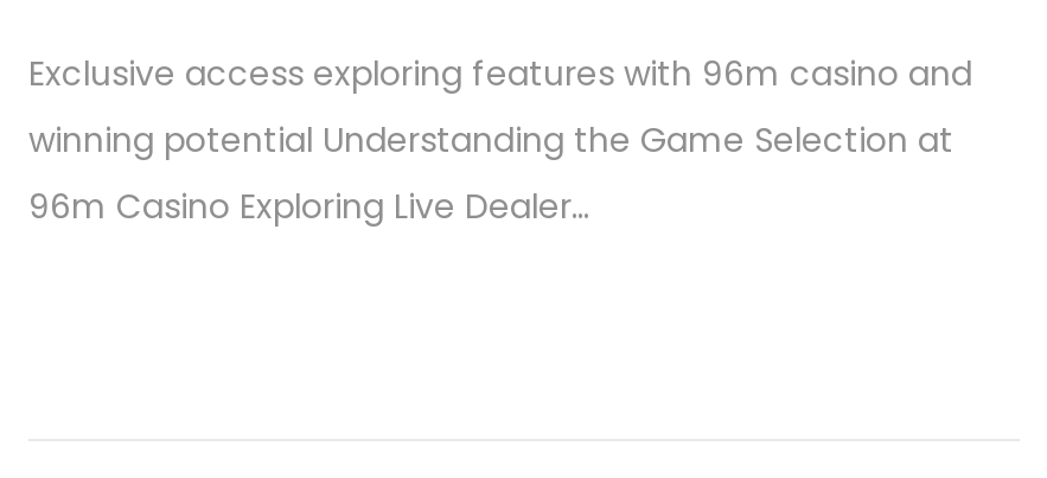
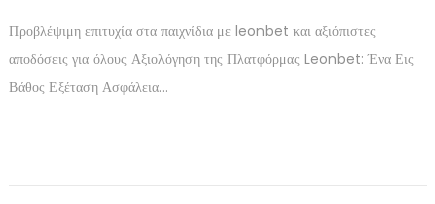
- Exclusive access exploring features with 96m casino and
- winning potential Understanding the Game Selection at
- 96m Casino Exploring Live Dealer…
+ Προβλέψιμη επιτυχία στα παιχνίδια με leonbet και αξιόπιστες
+ αποδόσεις για όλους Αξιολόγηση της Πλατφόρμας Leonbet: Ένα Εις
+ Βάθος Εξέταση Ασφάλεια…
